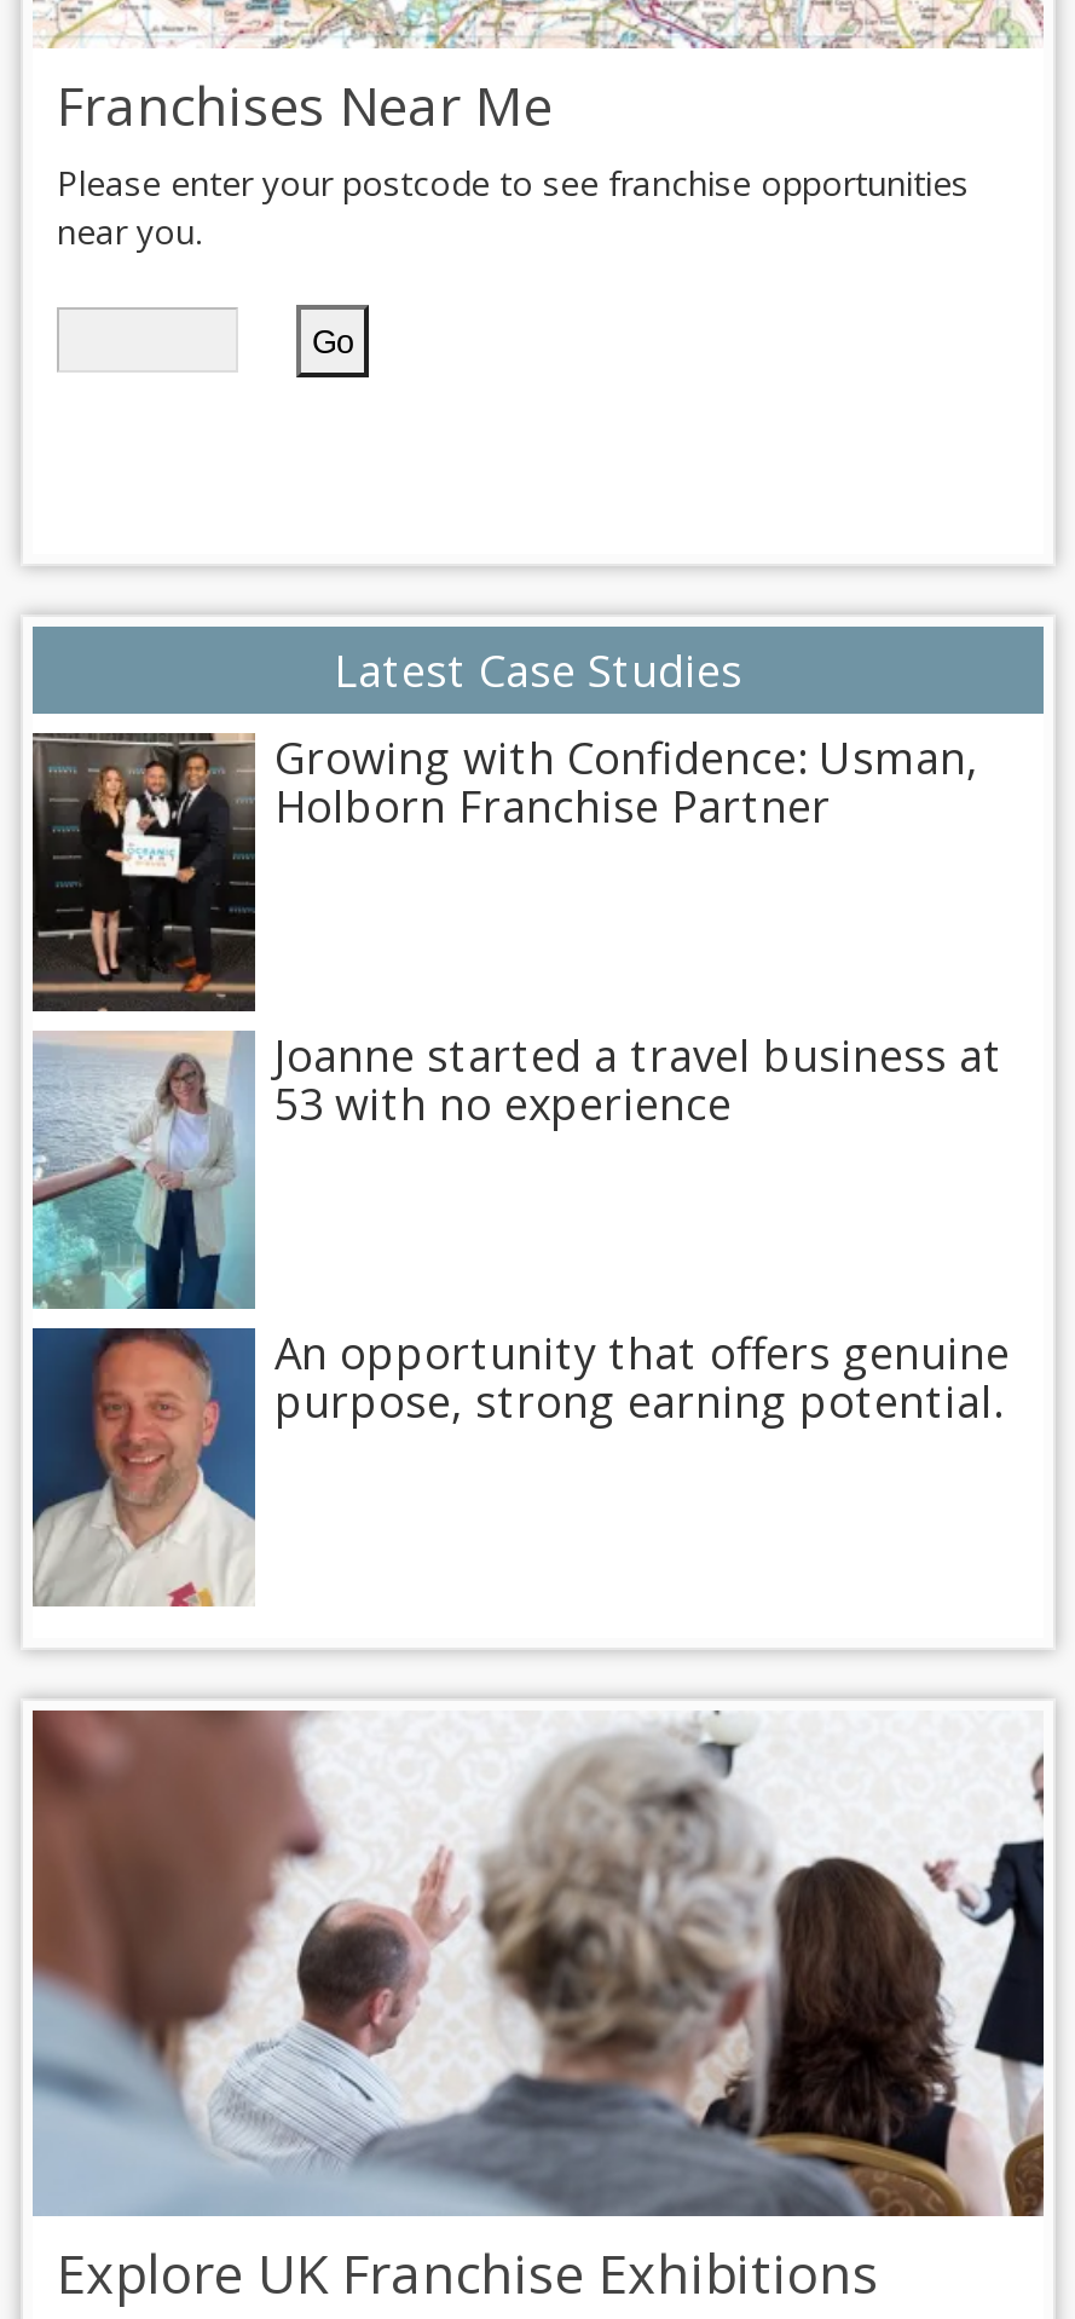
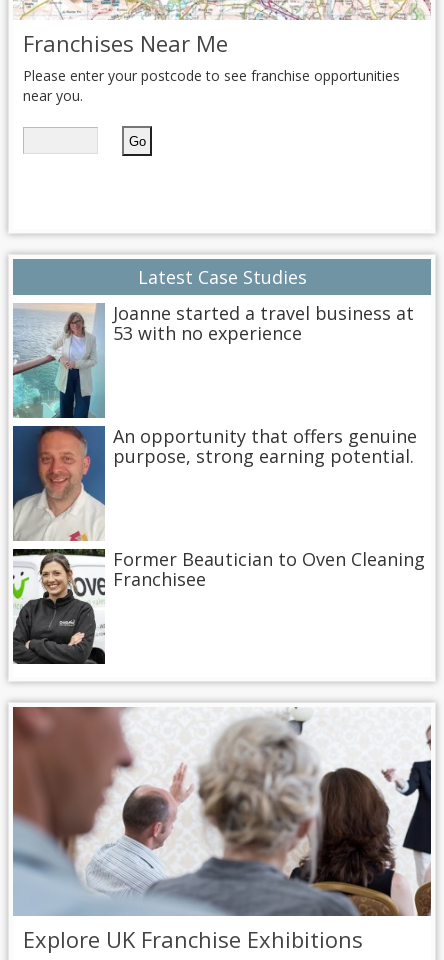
- [image]
- Growing with Confidence: Usman,
- Holborn Franchise Partner

moved up: [image] | Joanne started a travel business at | 53 with no experience | An opportunity that offers genuine | purpose, strong earning potential.

+ [image]
+ Former Beautician to Oven Cleaning
+ Franchisee
